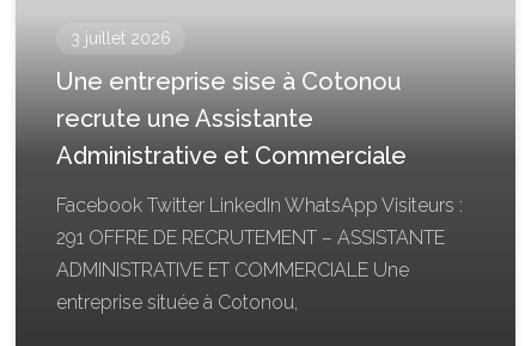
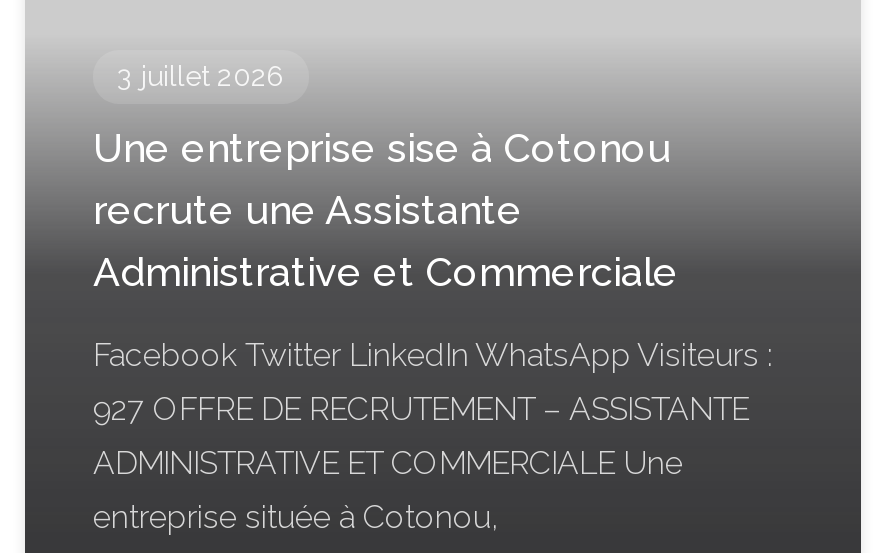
- 291 OFFRE DE RECRUTEMENT – ASSISTANTE
+ 927 OFFRE DE RECRUTEMENT – ASSISTANTE
